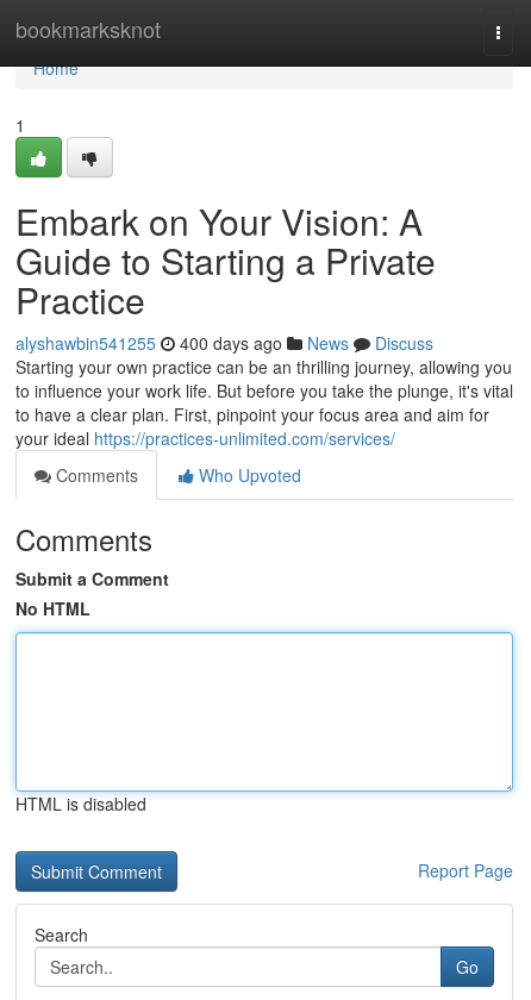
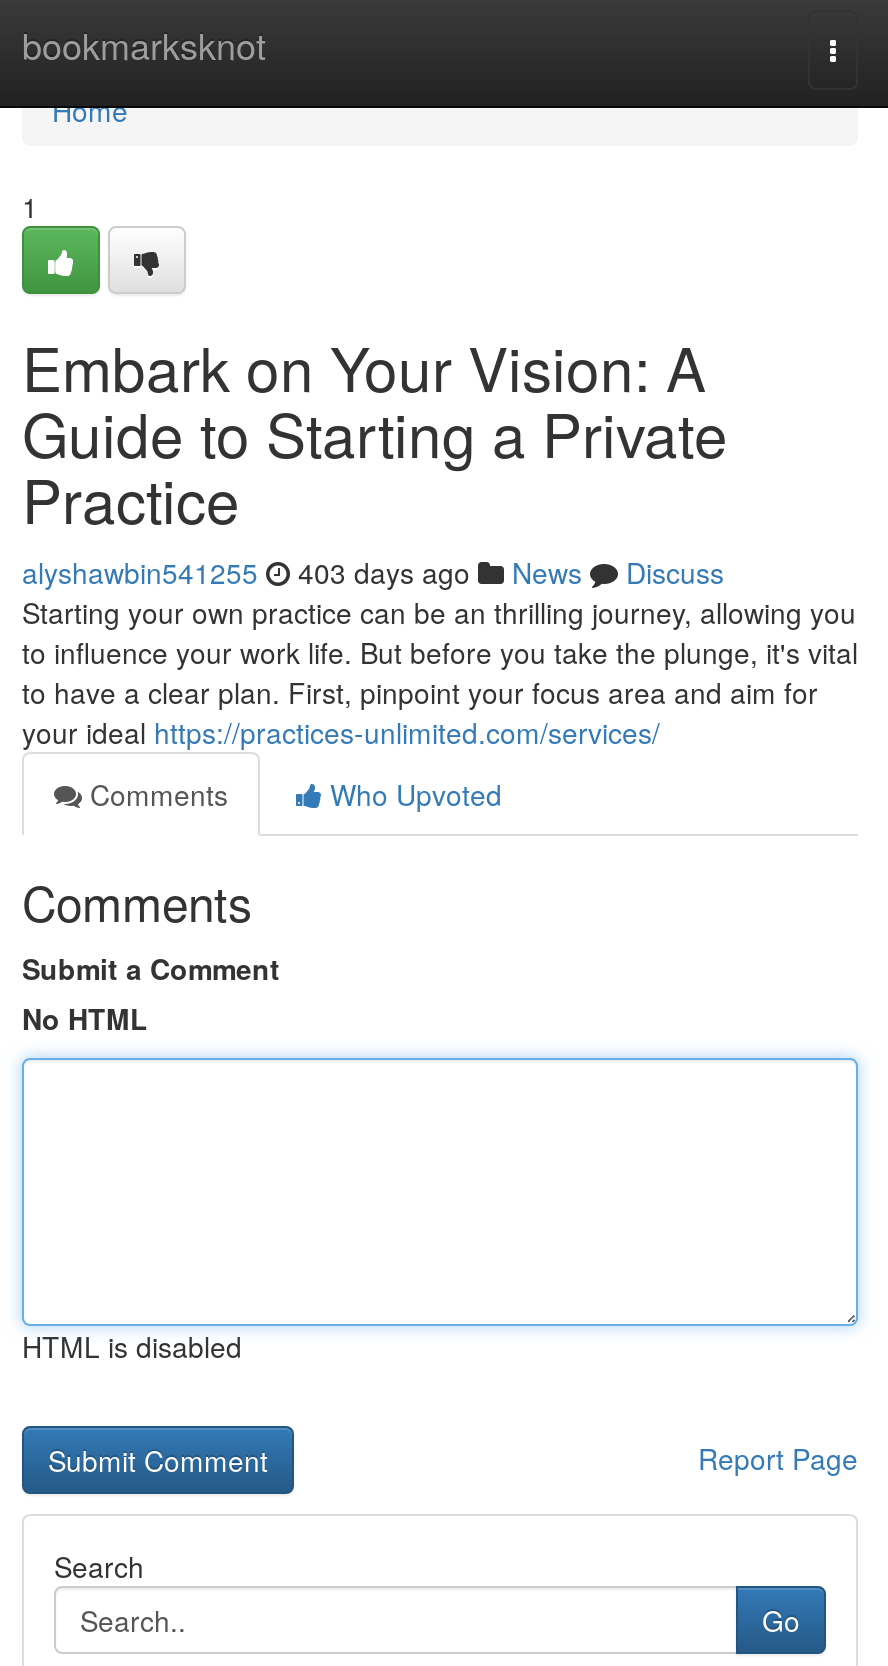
- alyshawbin541255 400 days ago News Discuss
+ alyshawbin541255 403 days ago News Discuss
